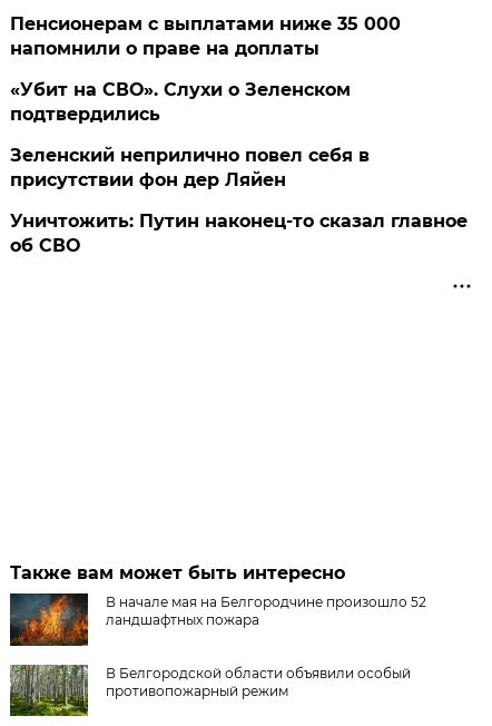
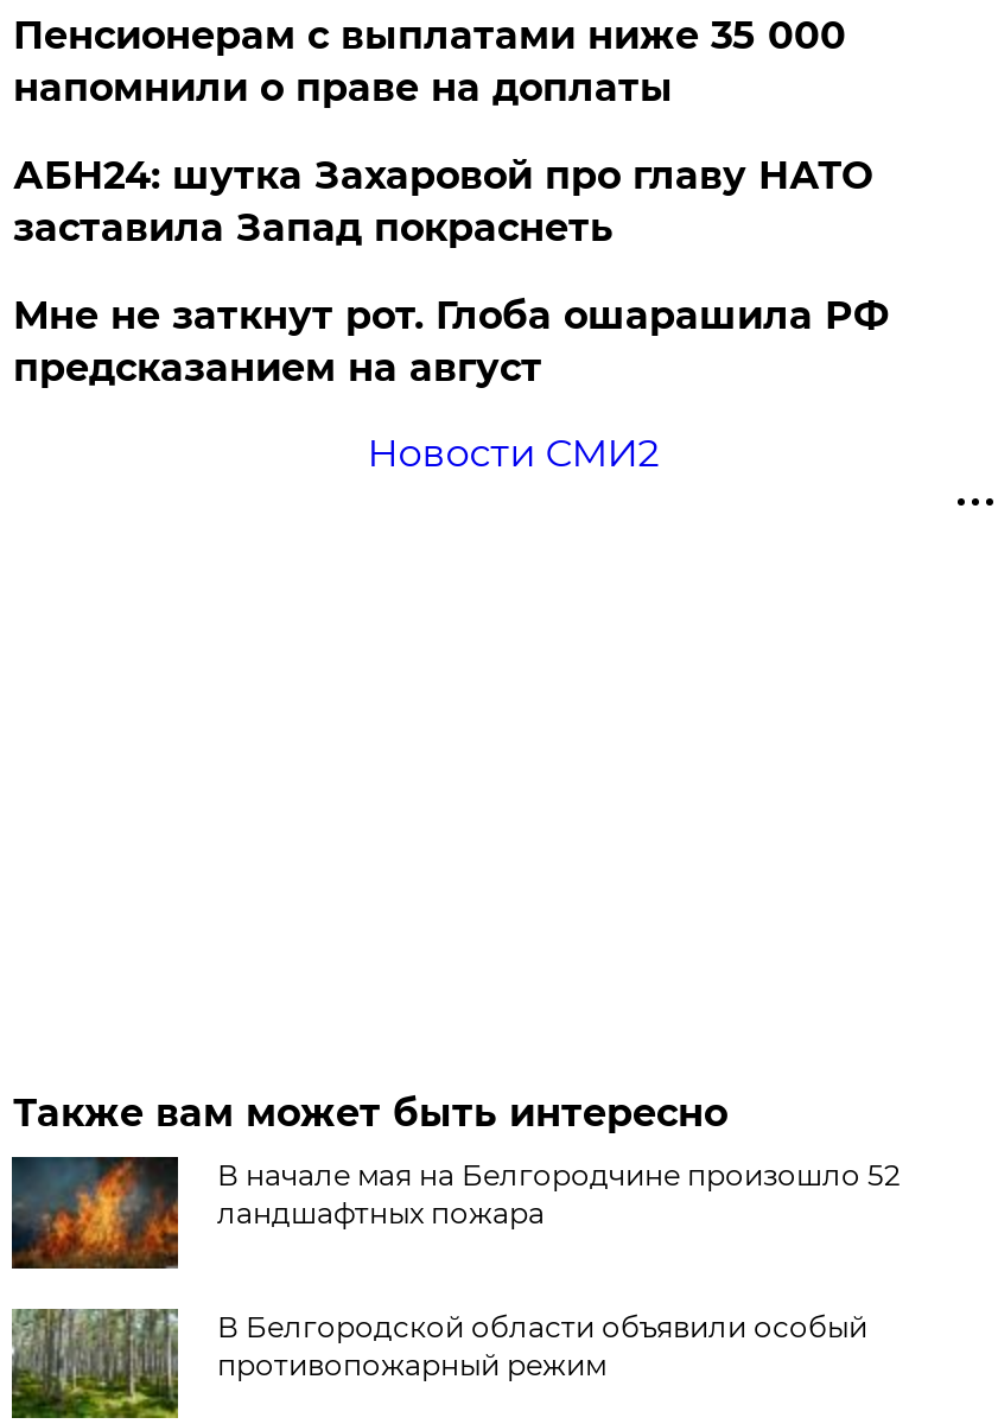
- «Убит на СВО». Слухи о Зеленском
- подтвердились
+ АБН24: шутка Захаровой про главу НАТО
+ заставила Запад покраснеть

- Зеленский неприлично повел cебя в
- присутствии фон дер Ляйен
+ Мне не заткнут рот. Глоба ошарашила РФ
+ предсказанием на август

- Уничтожить: Путин наконец-то сказал главное
- об СВО
+ Новости СМИ2
